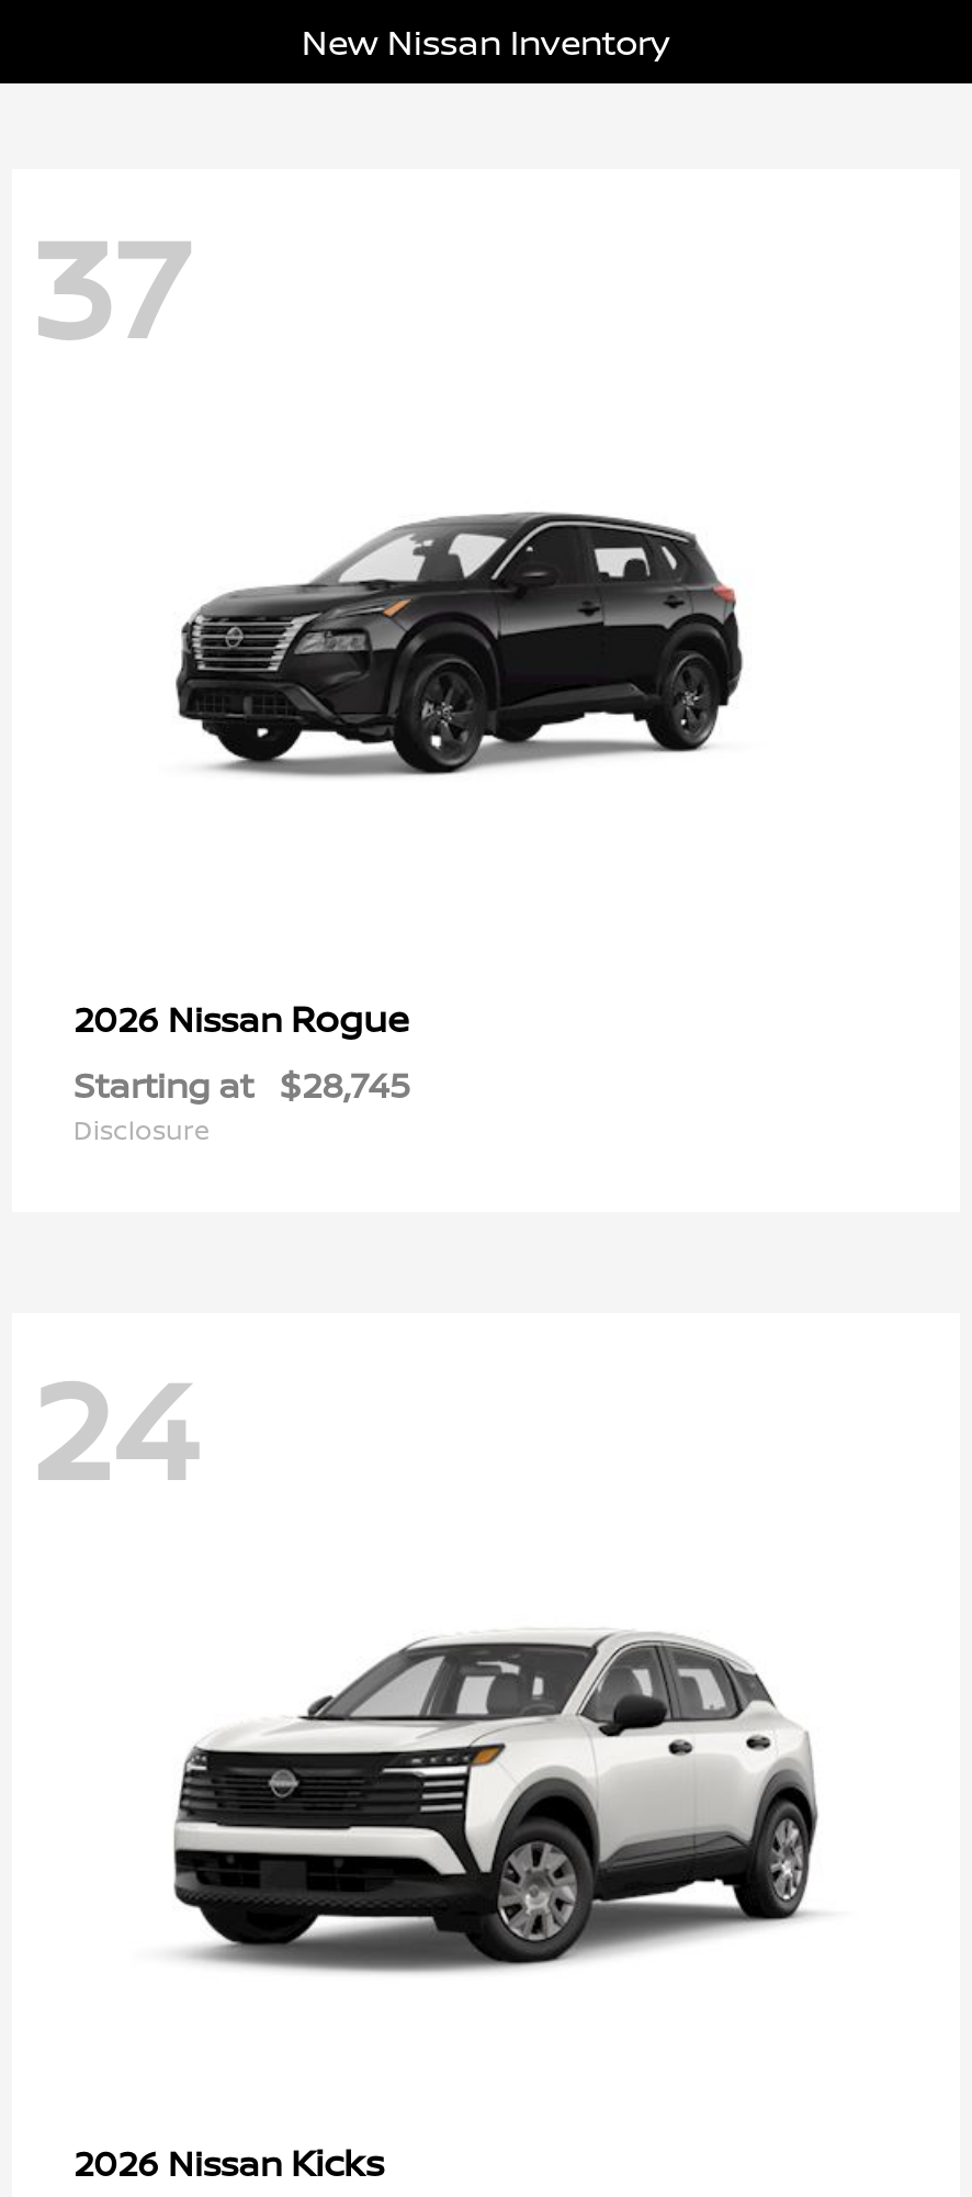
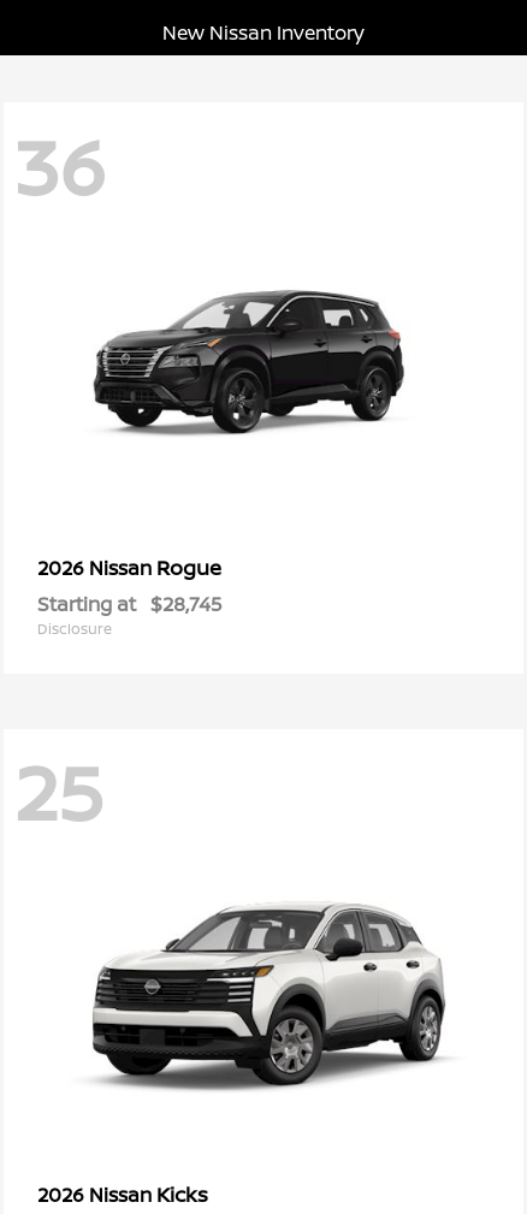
- 37
+ 36

- 24
+ 25
